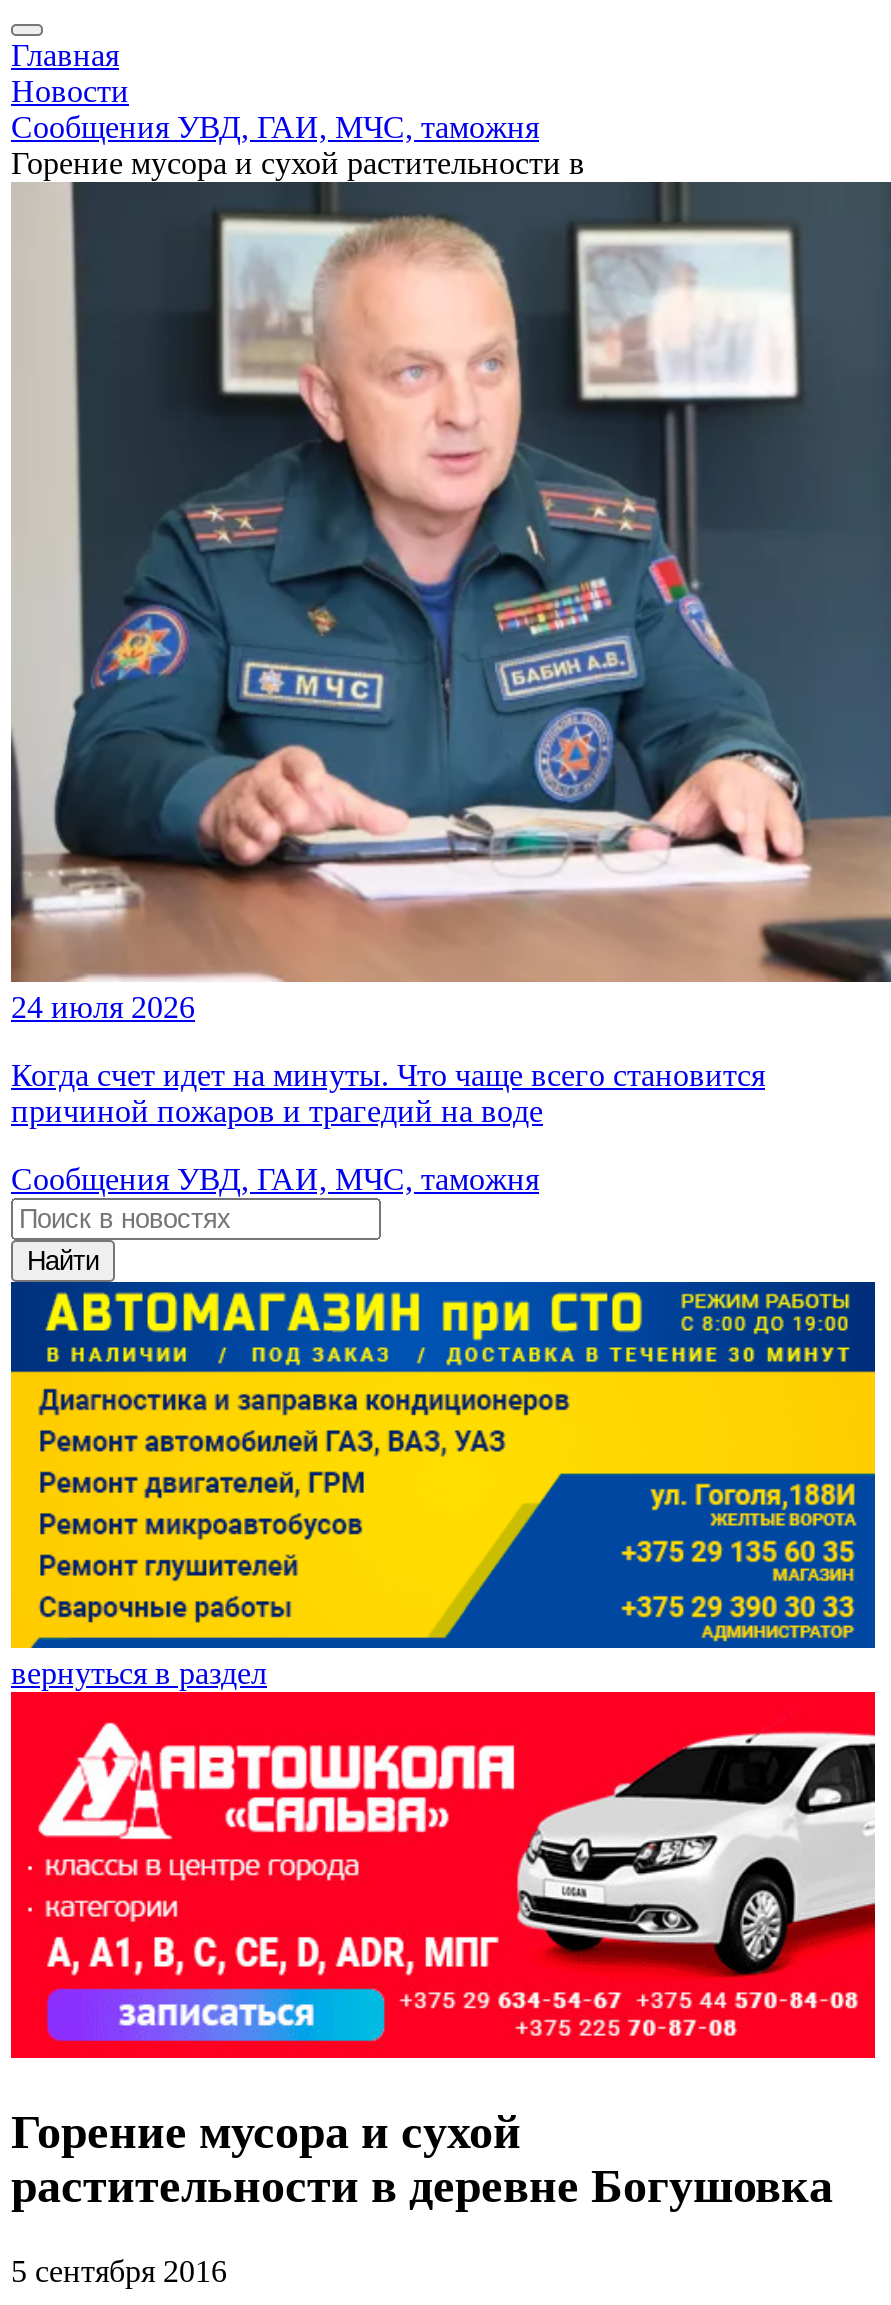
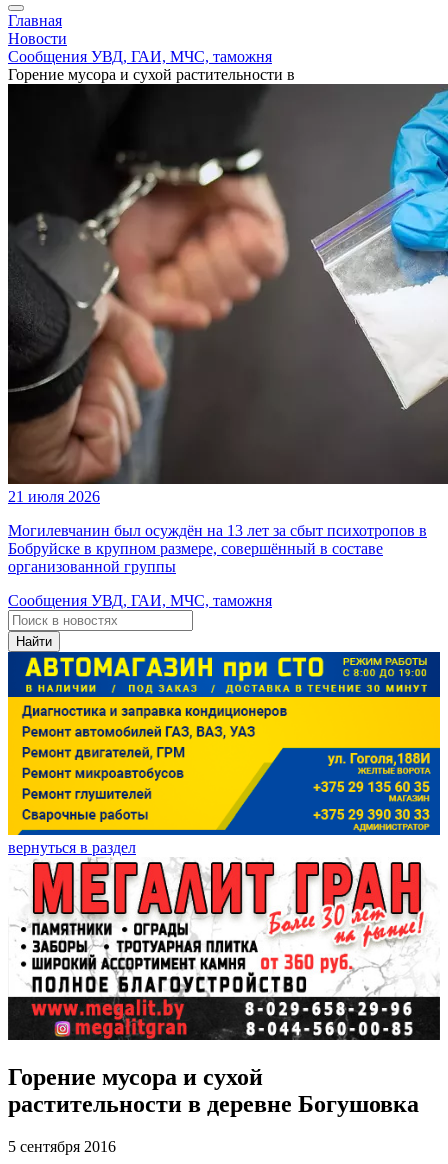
- [image]
- 24 июля 2026
+ [image]
+ 21 июля 2026

- Когда счет идет на минуты. Что чаще всего становится
- причиной пожаров и трагедий на воде
+ Могилевчанин был осуждён на 13 лет за сбыт психотропов в
+ Бобруйске в крупном размере, совершённый в составе
+ организованной группы

- [image]
+ [image]
